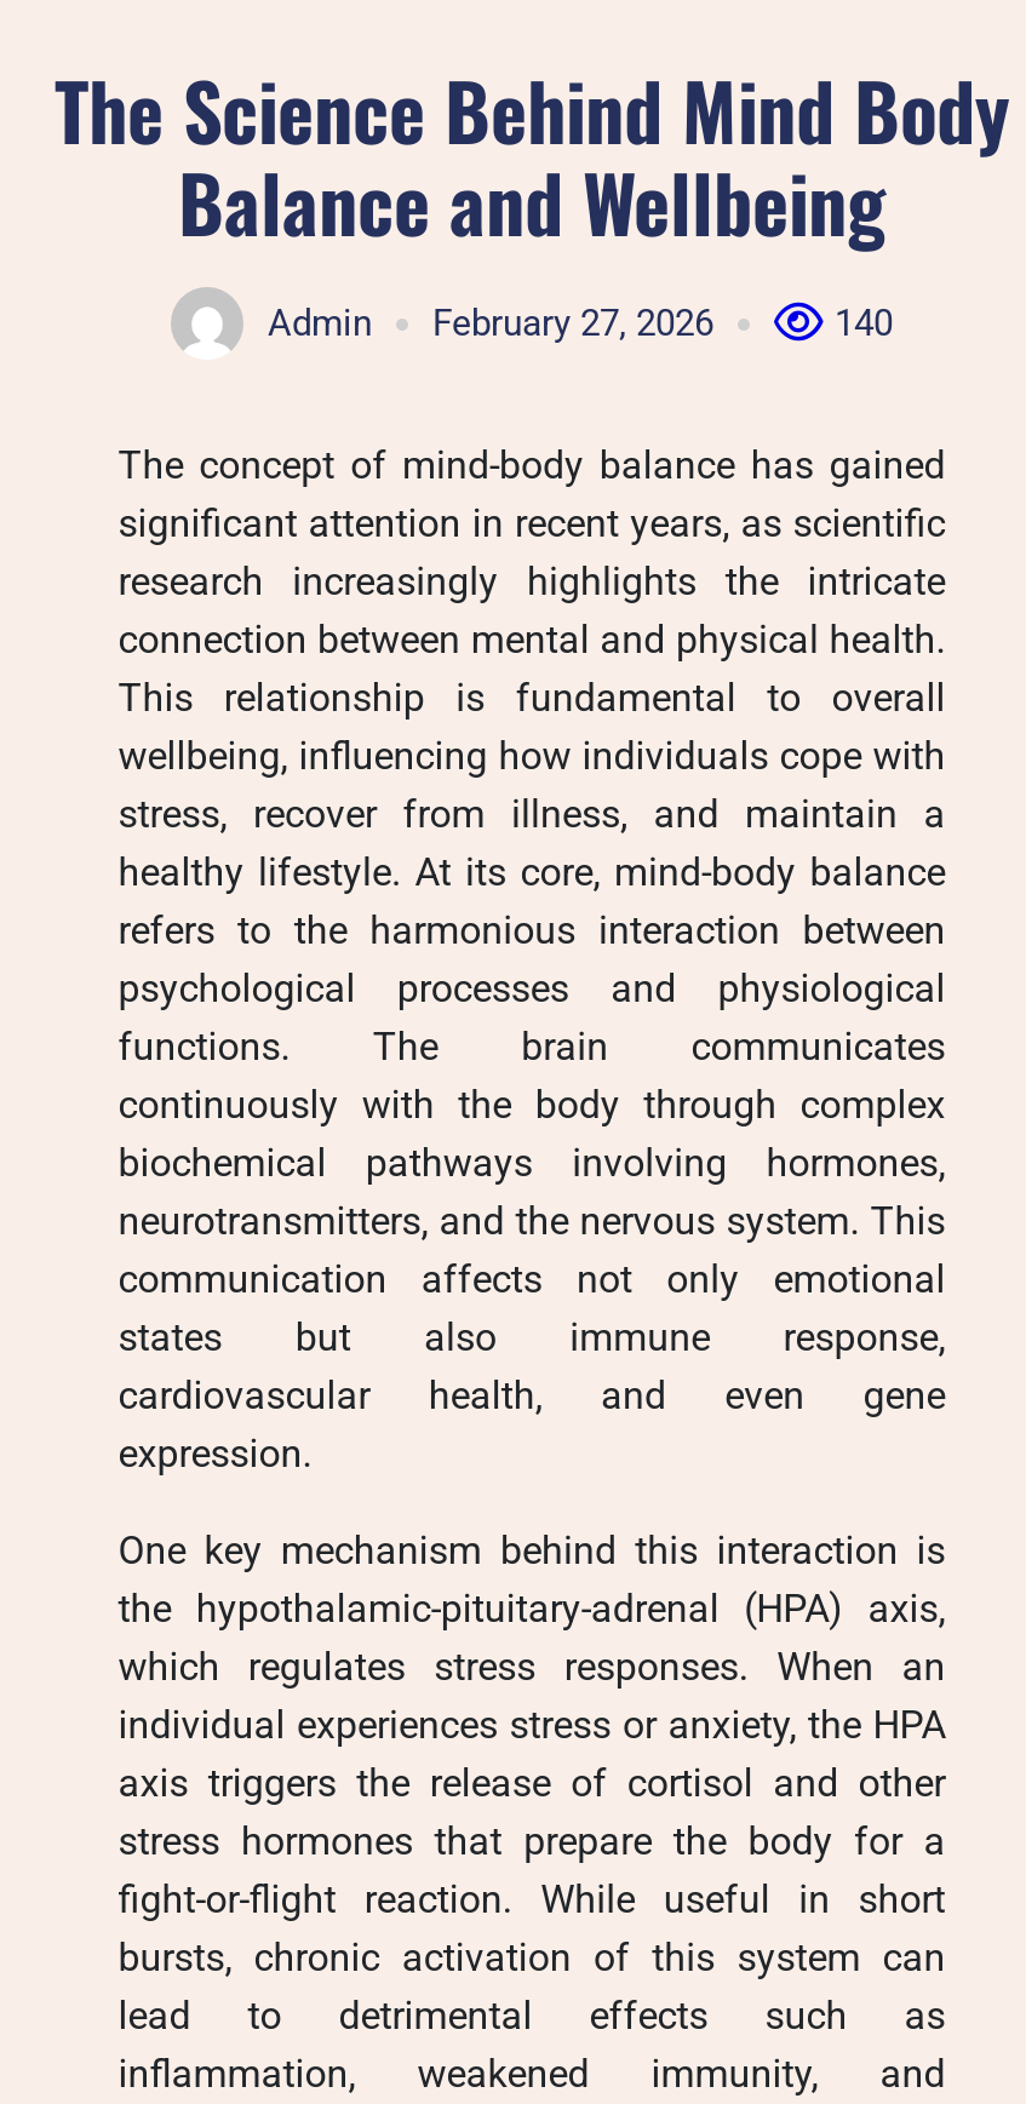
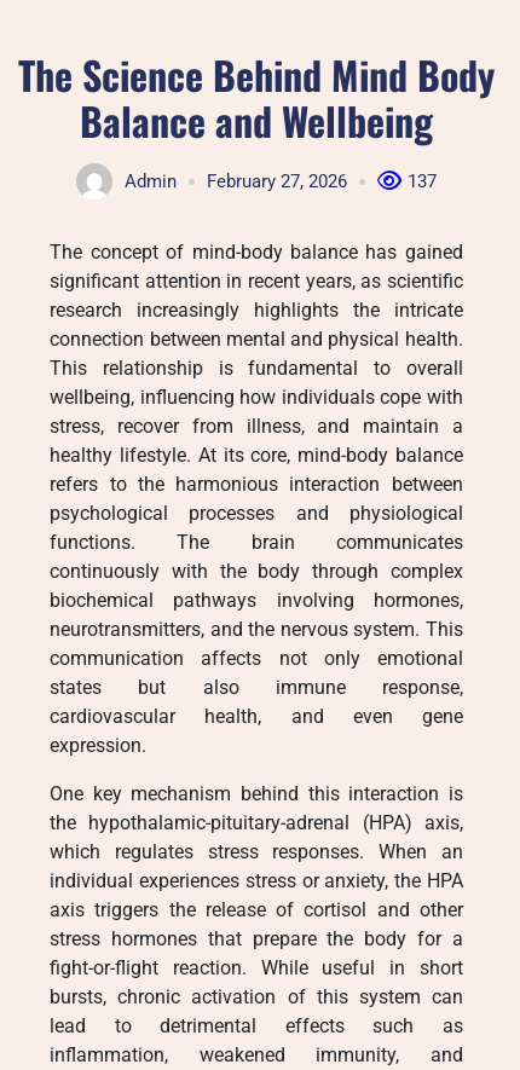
- 140
+ 137
